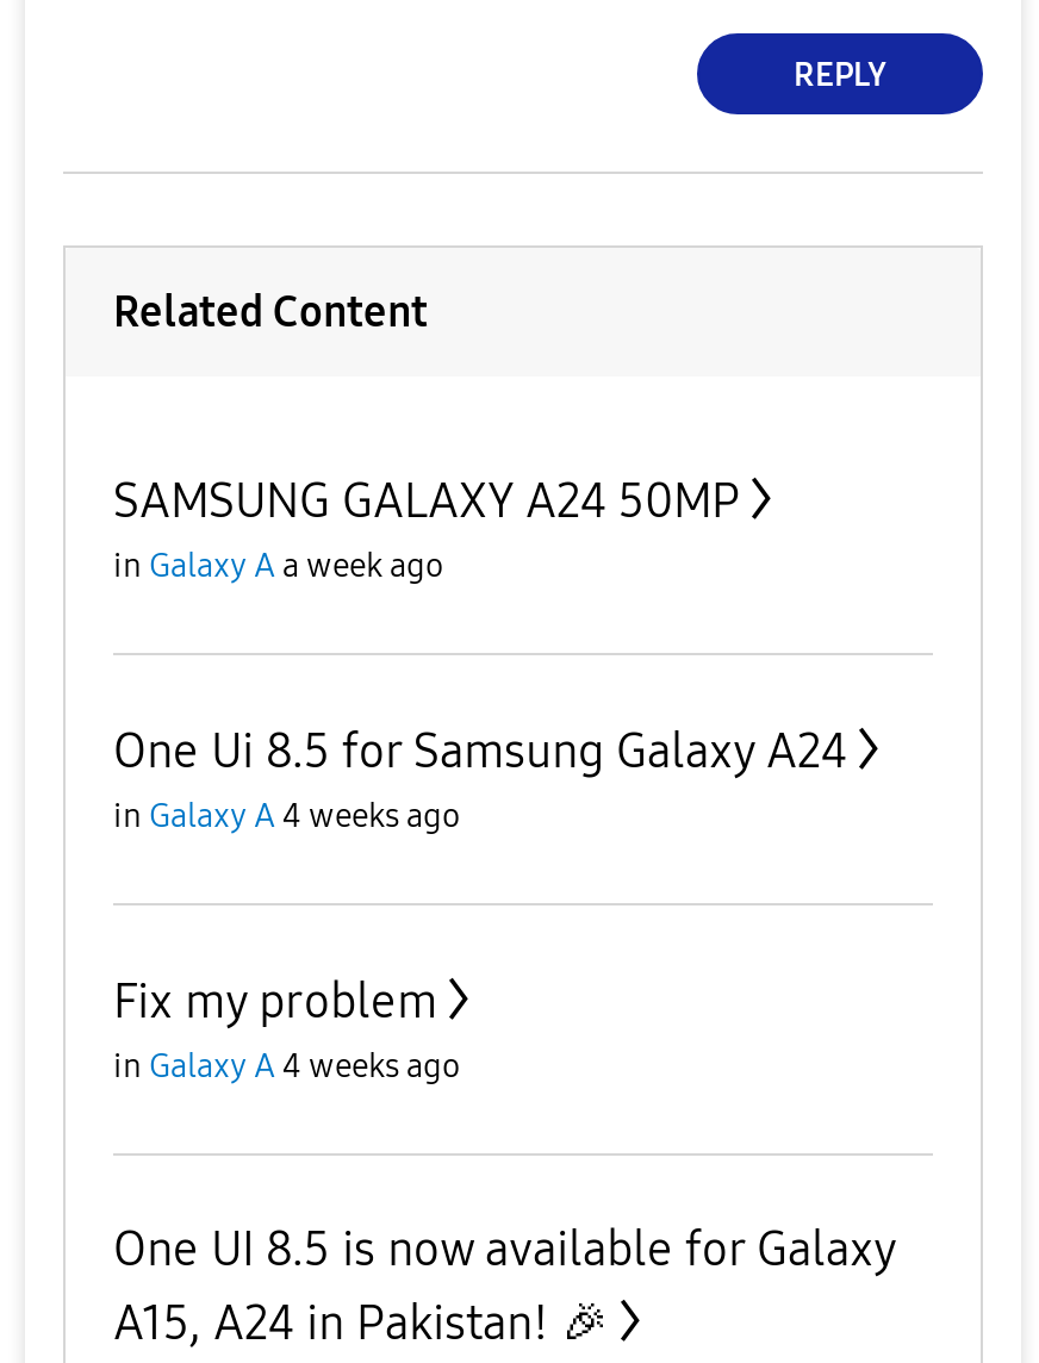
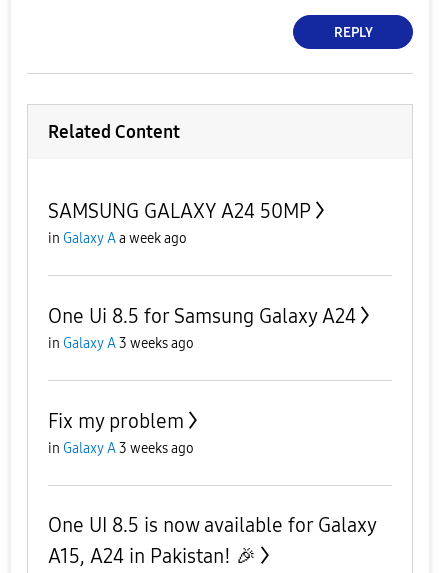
- in Galaxy A 4 weeks ago
+ in Galaxy A 3 weeks ago

- in Galaxy A 4 weeks ago
+ in Galaxy A 3 weeks ago
